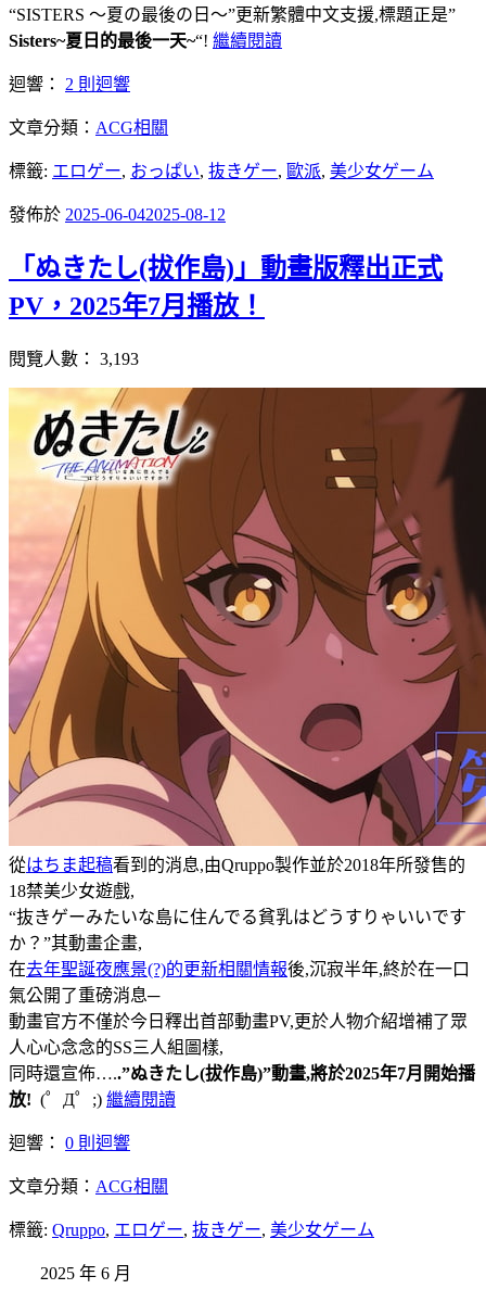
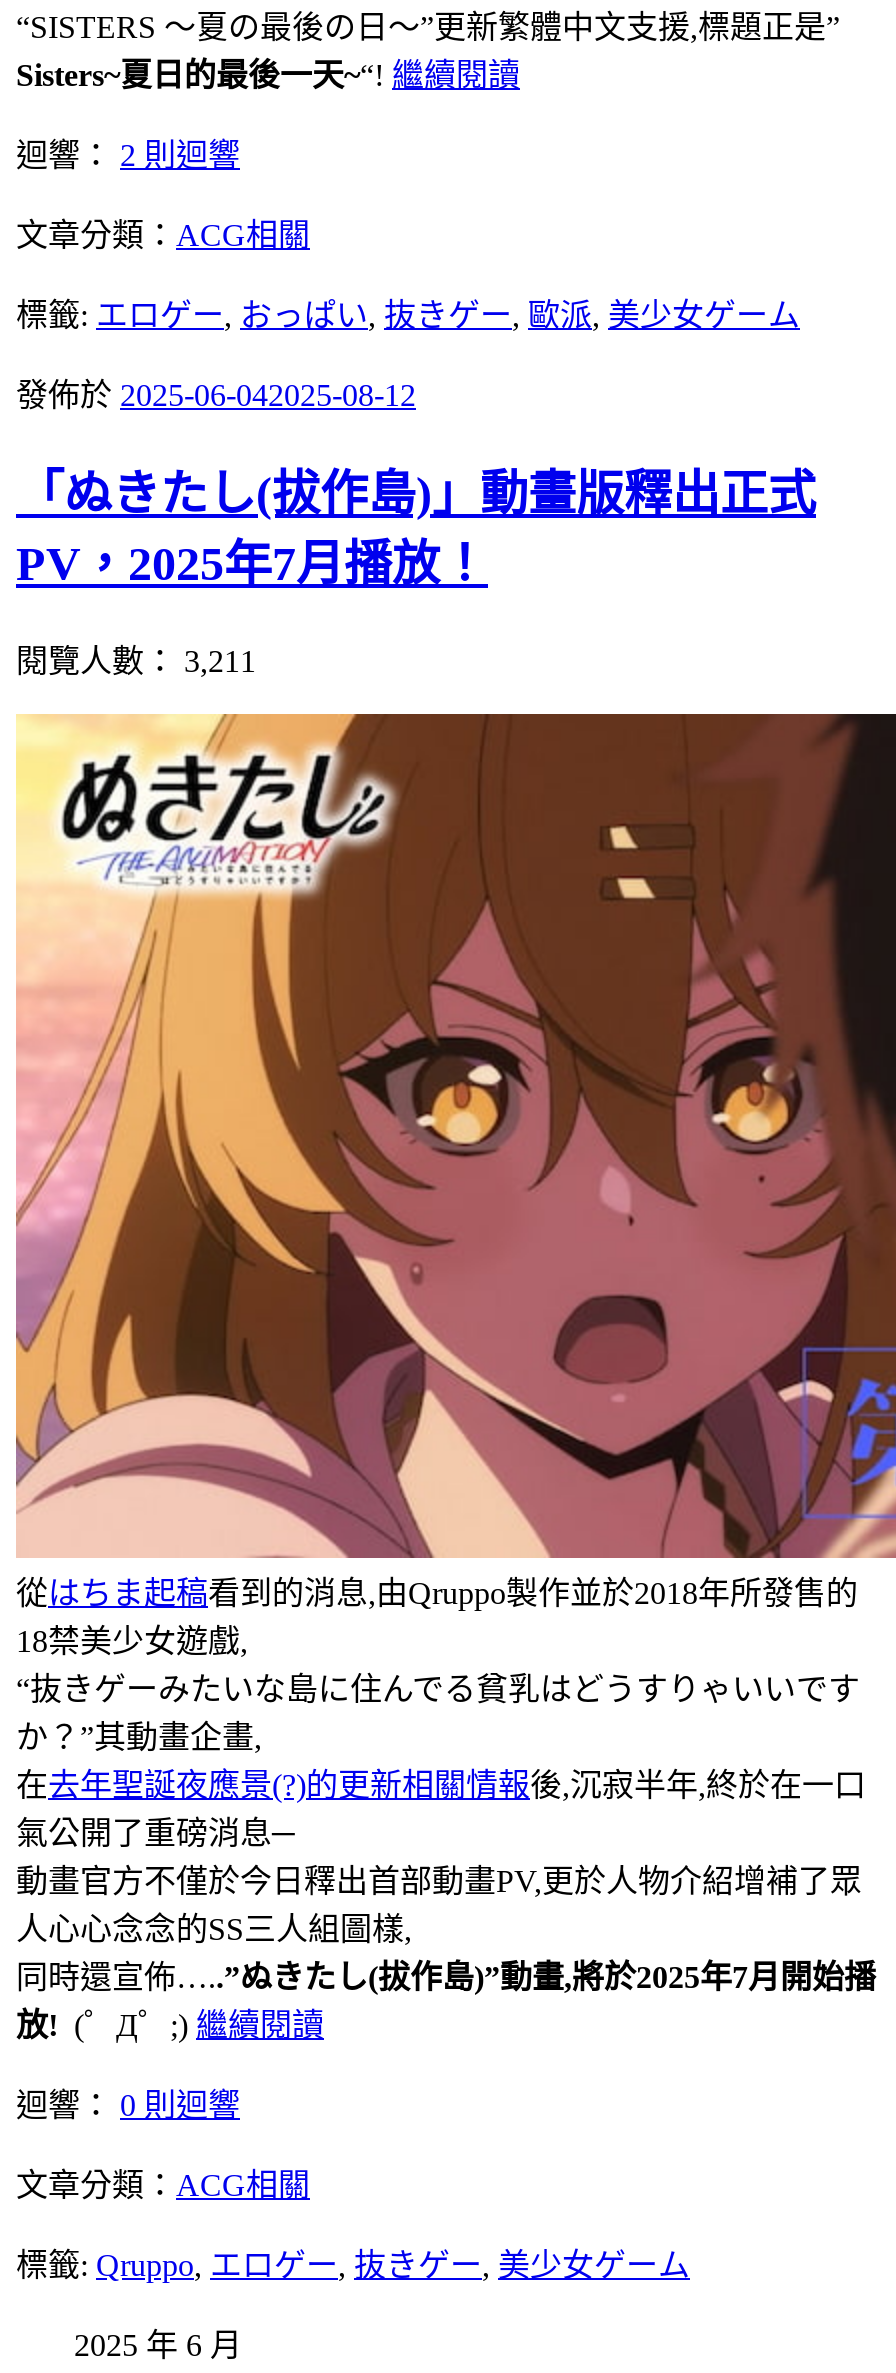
- 閱覽人數： 3,193
+ 閱覽人數： 3,211
